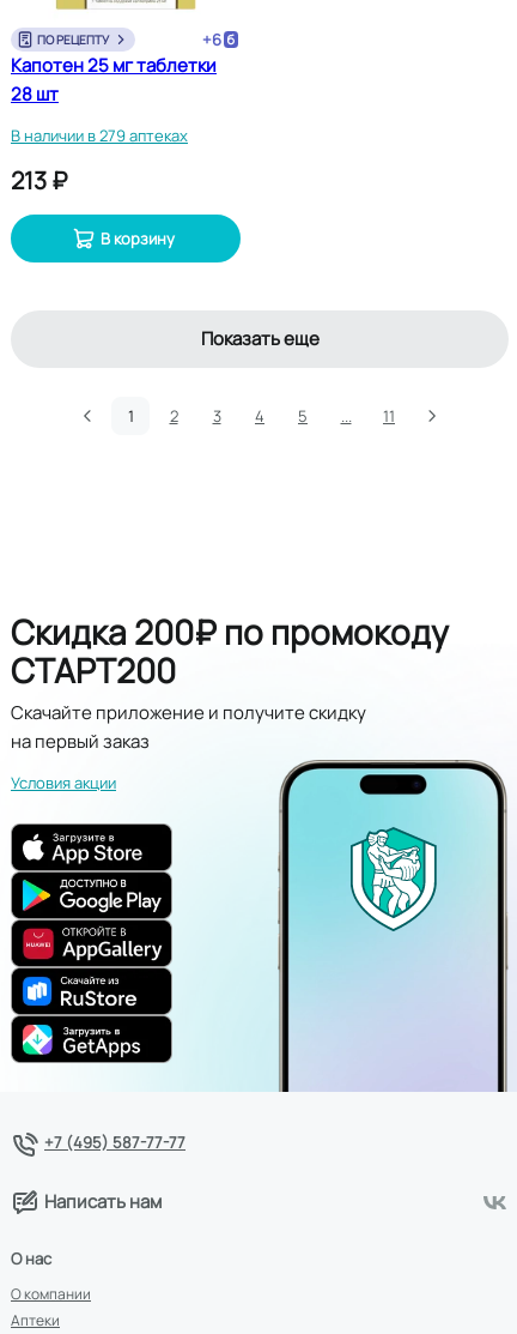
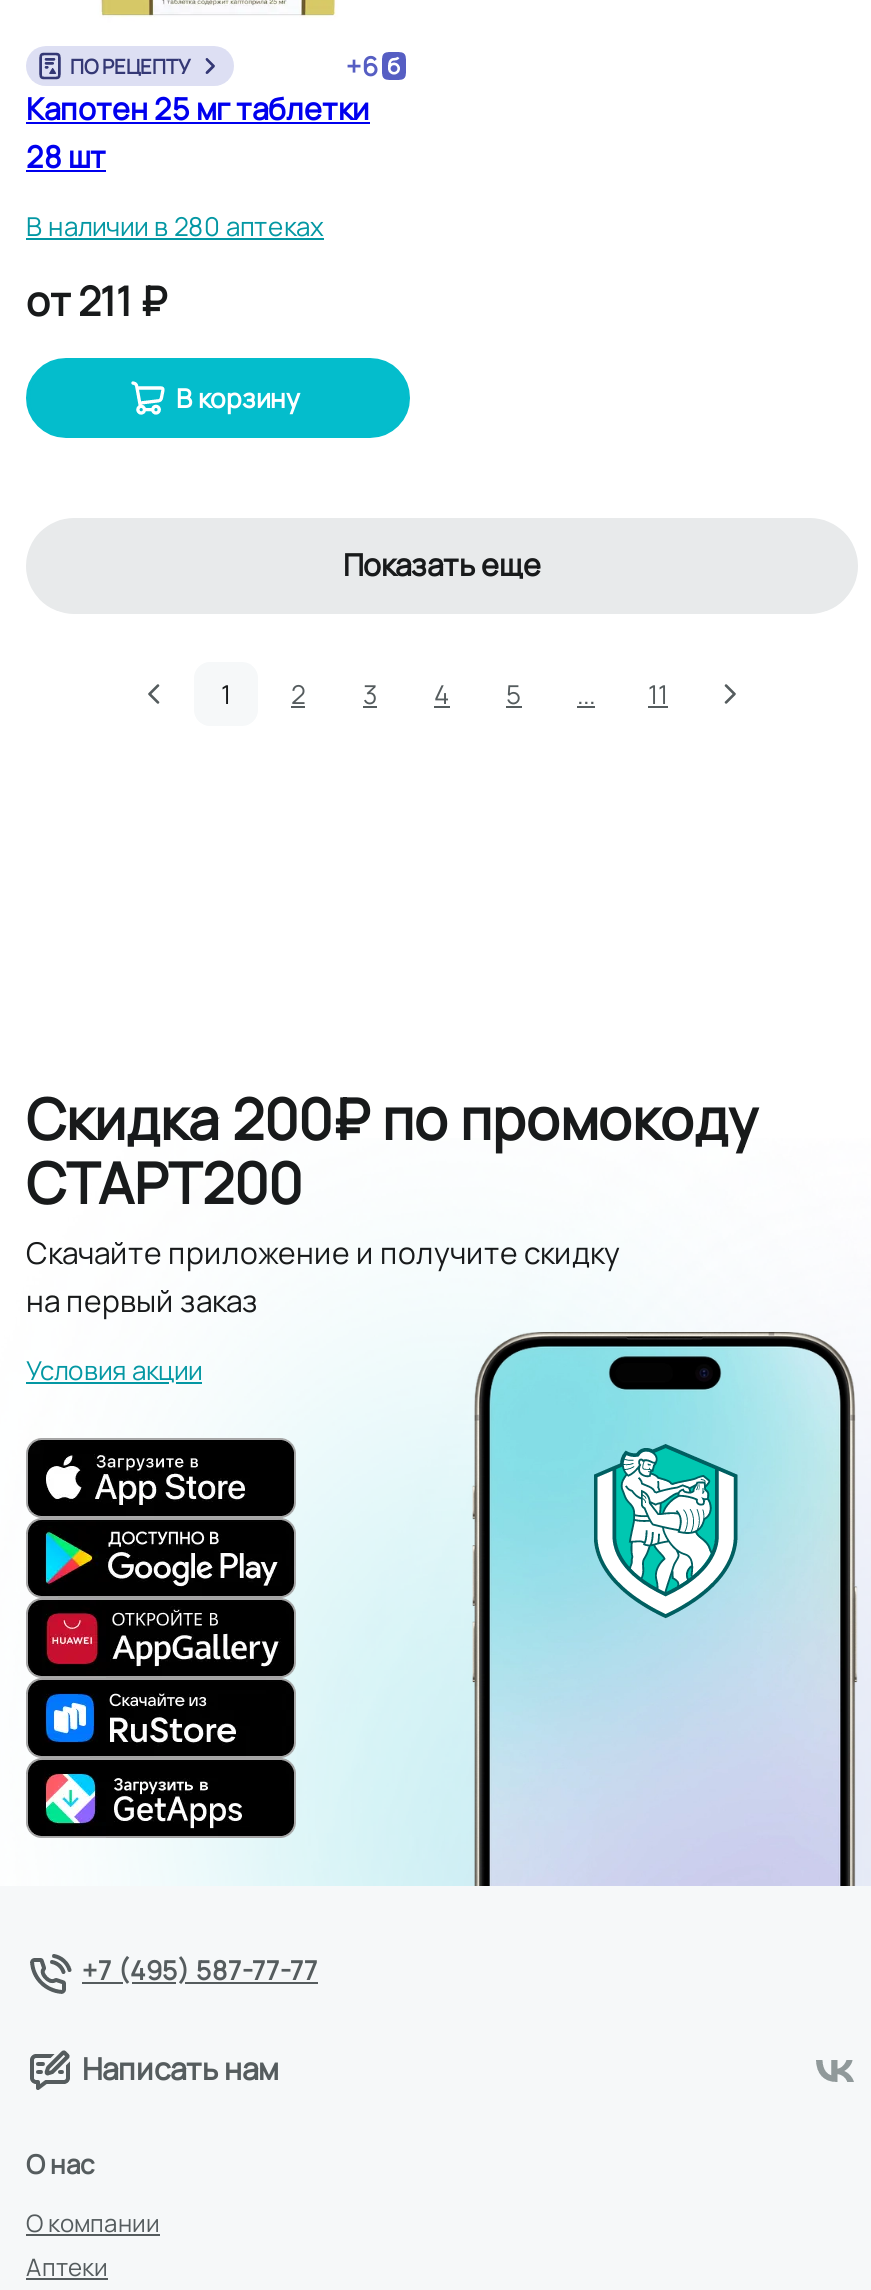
- В наличии в 279 аптеках
+ В наличии в 280 аптеках

- 213 ₽
+ от211 ₽
